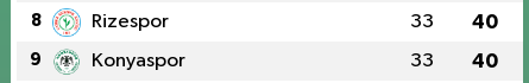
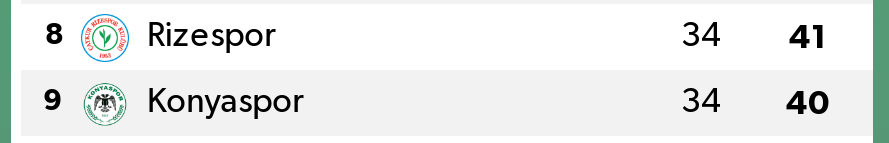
- 33
+ 34

- 40
+ 41

- 33 40
+ 34 40
